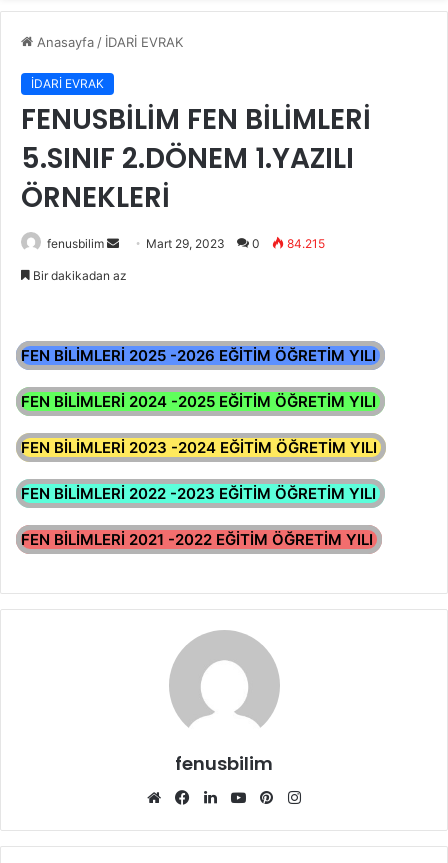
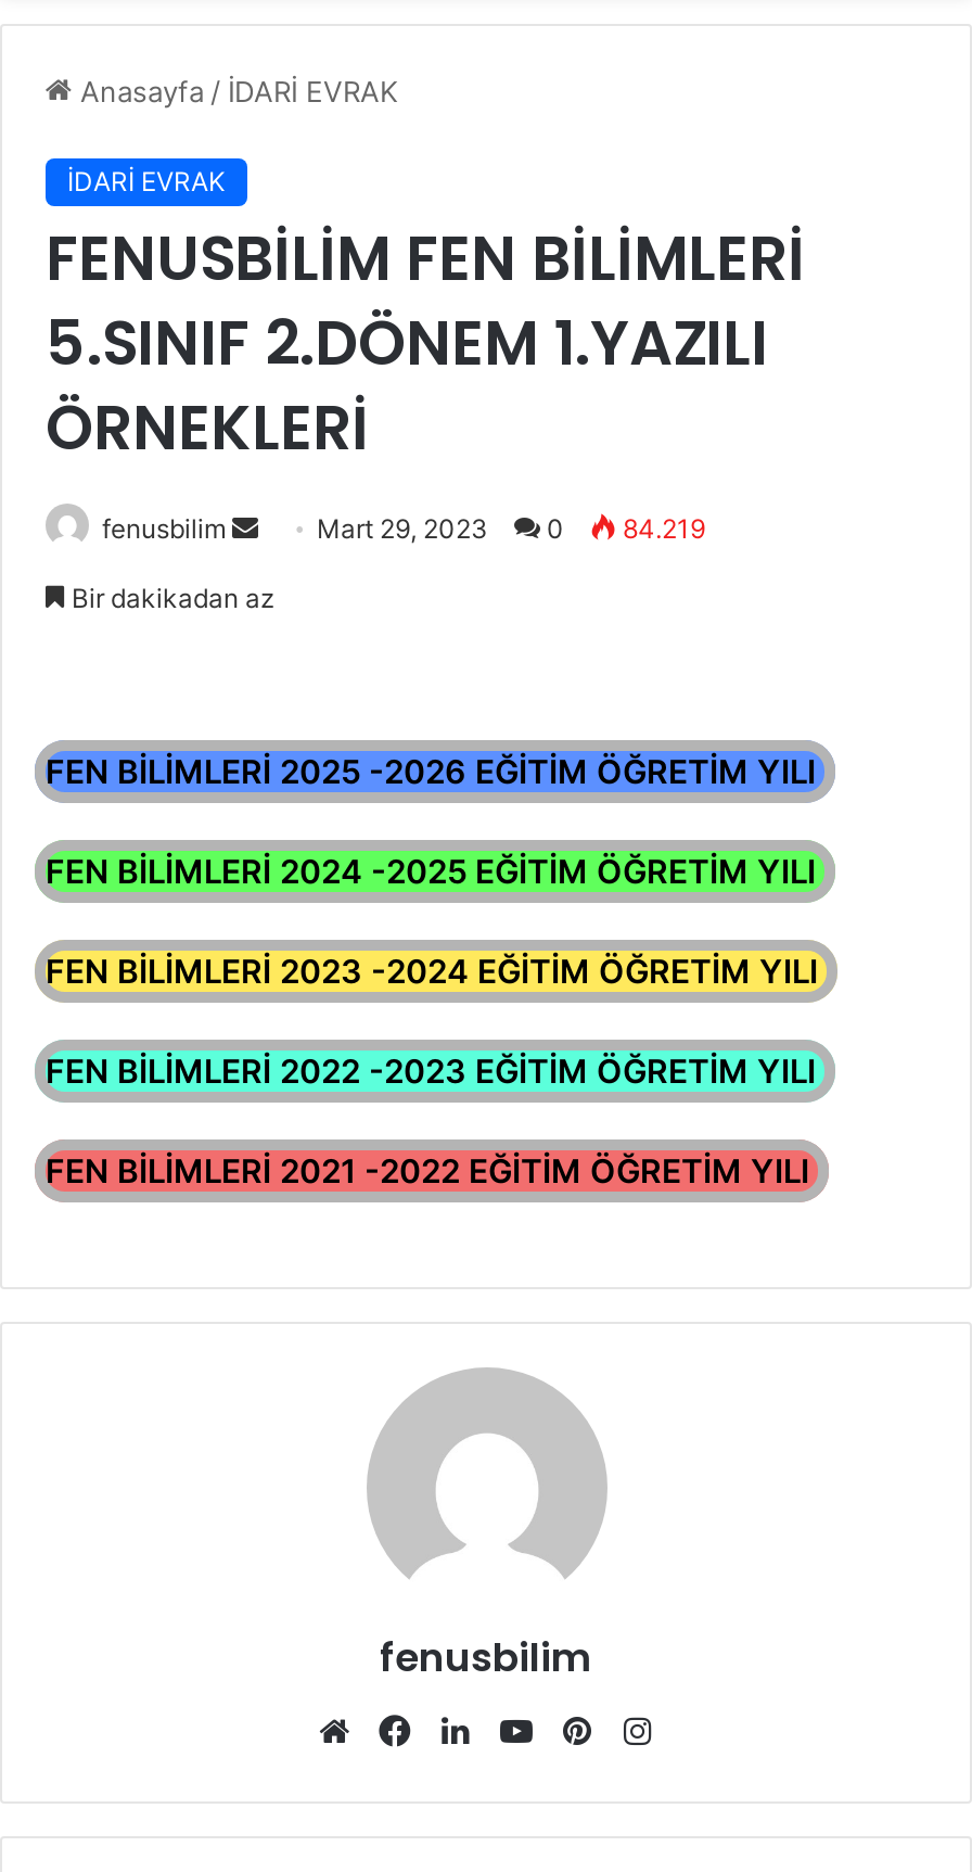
- 84.215
+ 84.219
